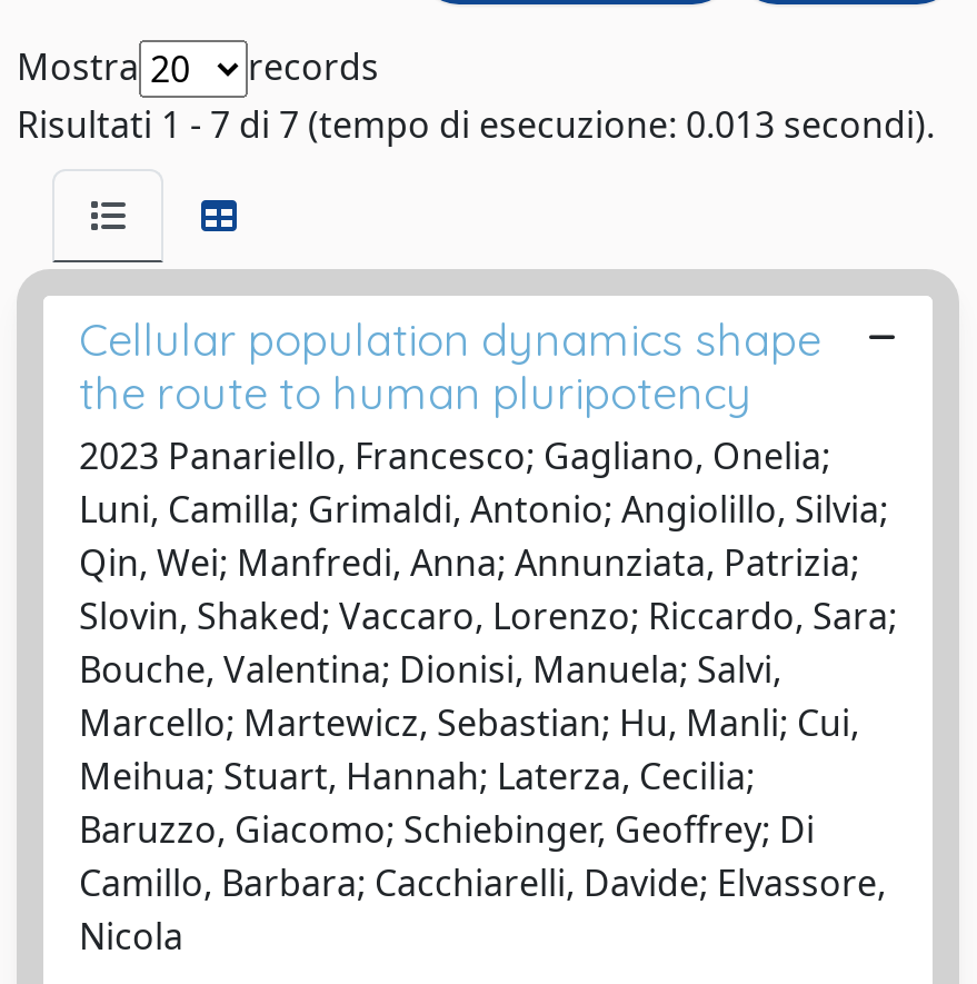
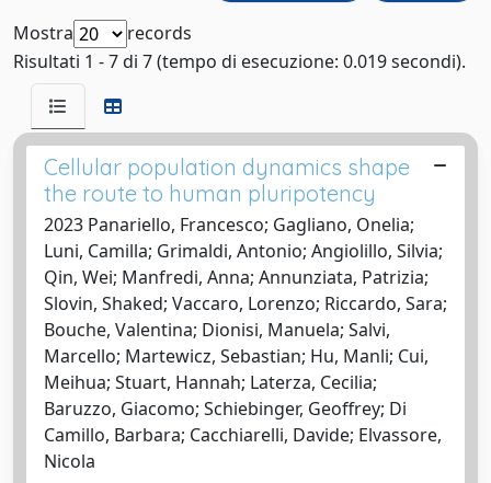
- Risultati 1 - 7 di 7 (tempo di esecuzione: 0.013 secondi).
+ Risultati 1 - 7 di 7 (tempo di esecuzione: 0.019 secondi).
